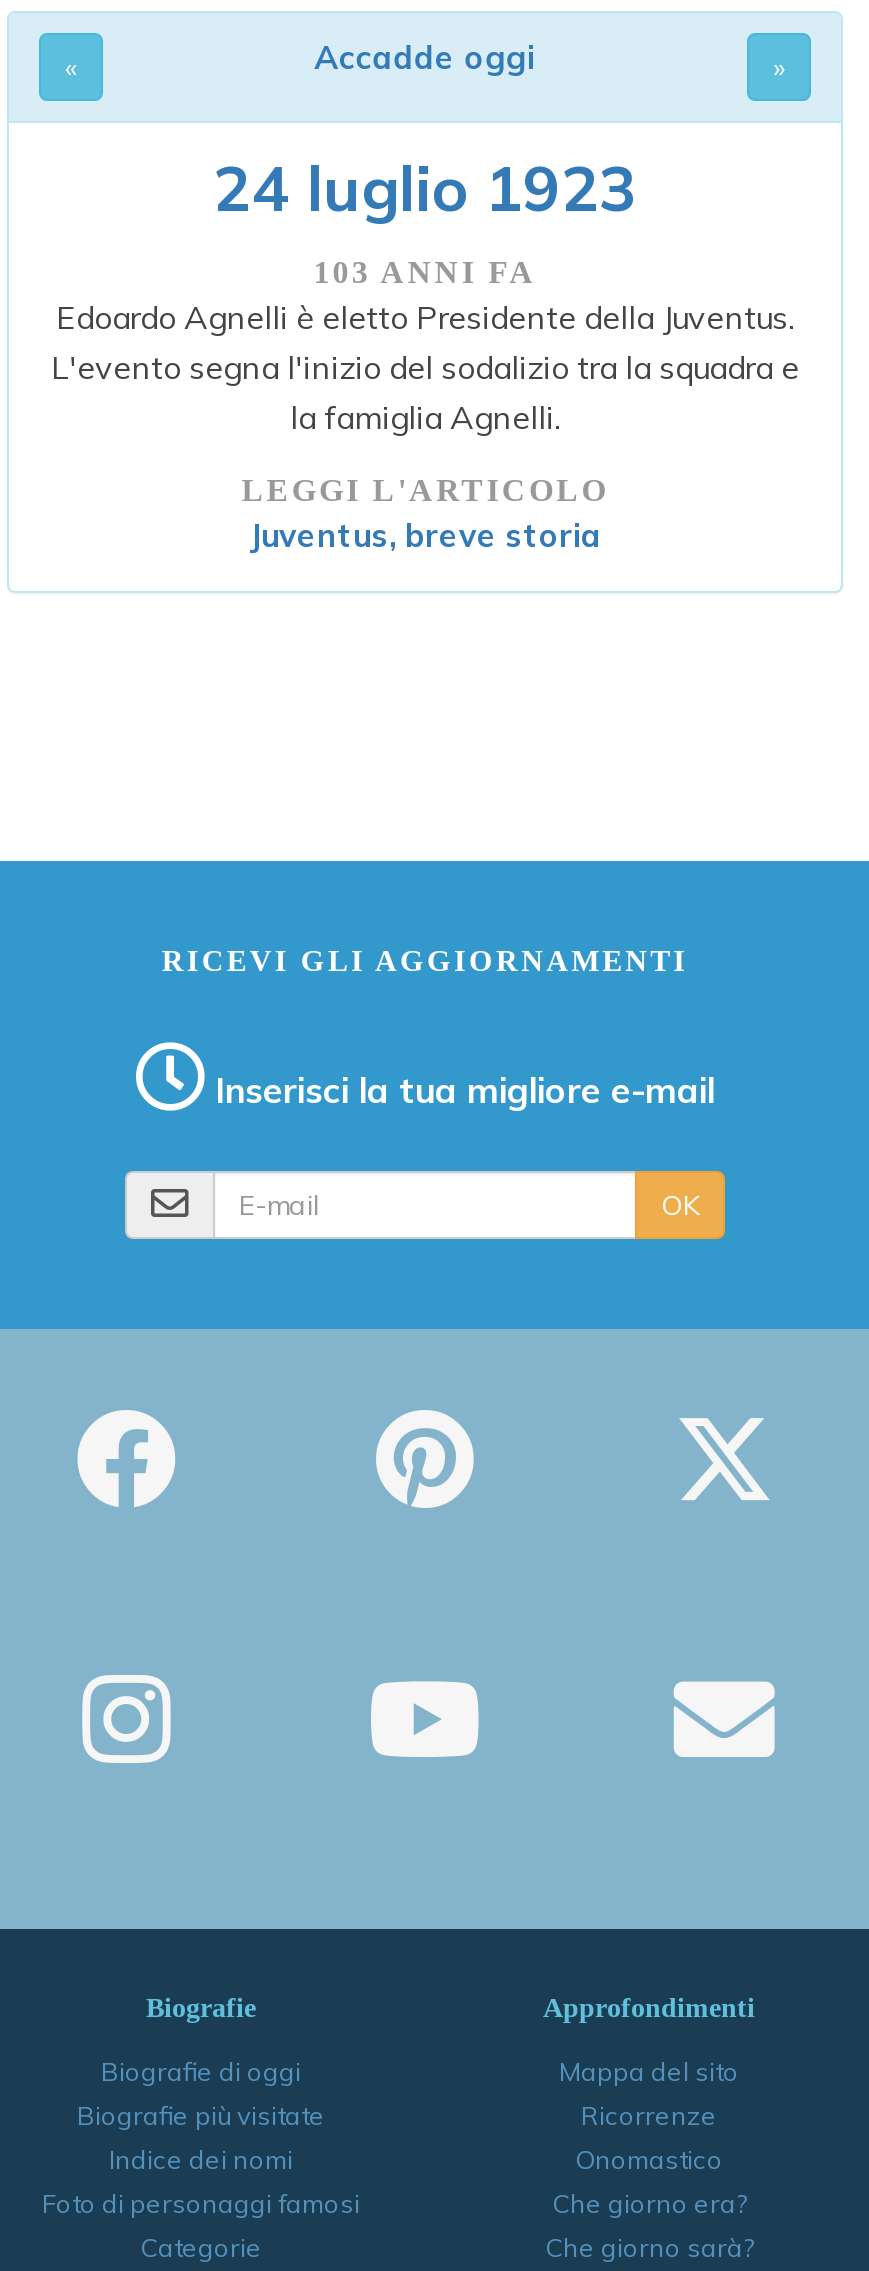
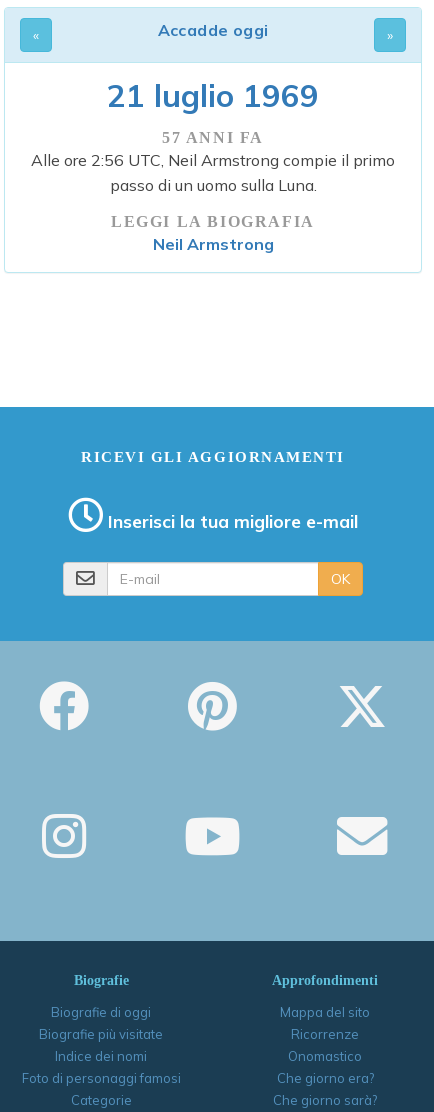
- 24 luglio 1923
- 103 ANNI FA
- Edoardo Agnelli è eletto Presidente della Juventus.
- L'evento segna l'inizio del sodalizio tra la squadra e
- la famiglia Agnelli.
+ 21 luglio 1969
+ 57 ANNI FA
+ Alle ore 2:56 UTC, Neil Armstrong compie il primo
+ passo di un uomo sulla Luna.

- LEGGI L'ARTICOLO
- Juventus, breve storia
+ LEGGI LA BIOGRAFIA
+ Neil Armstrong
